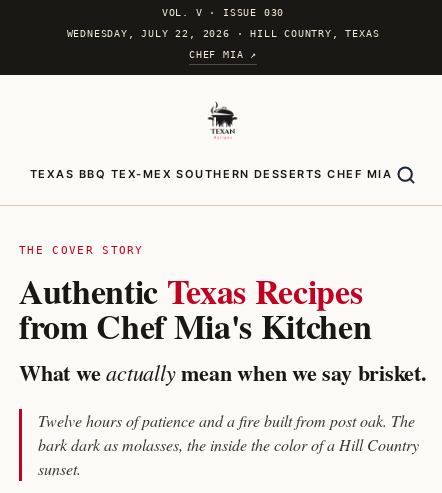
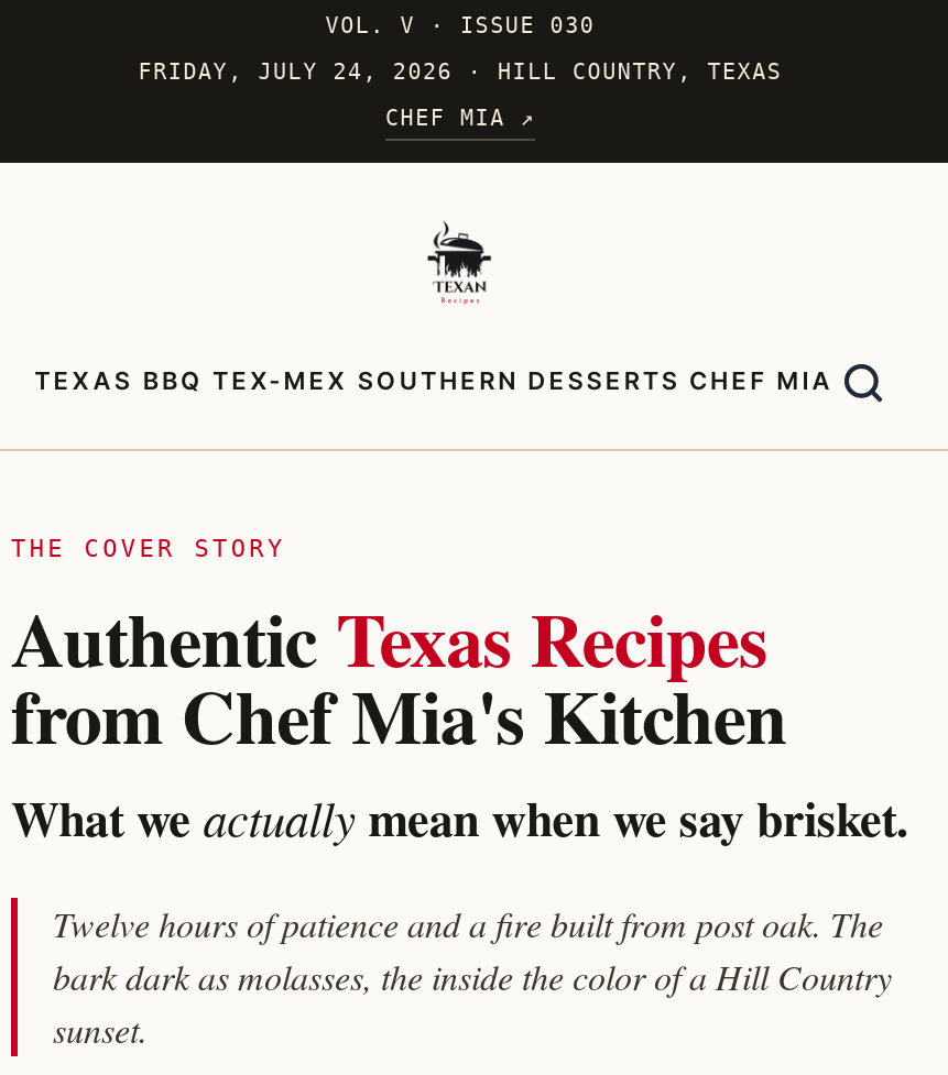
- WEDNESDAY, JULY 22, 2026 · HILL COUNTRY, TEXAS
+ FRIDAY, JULY 24, 2026 · HILL COUNTRY, TEXAS
